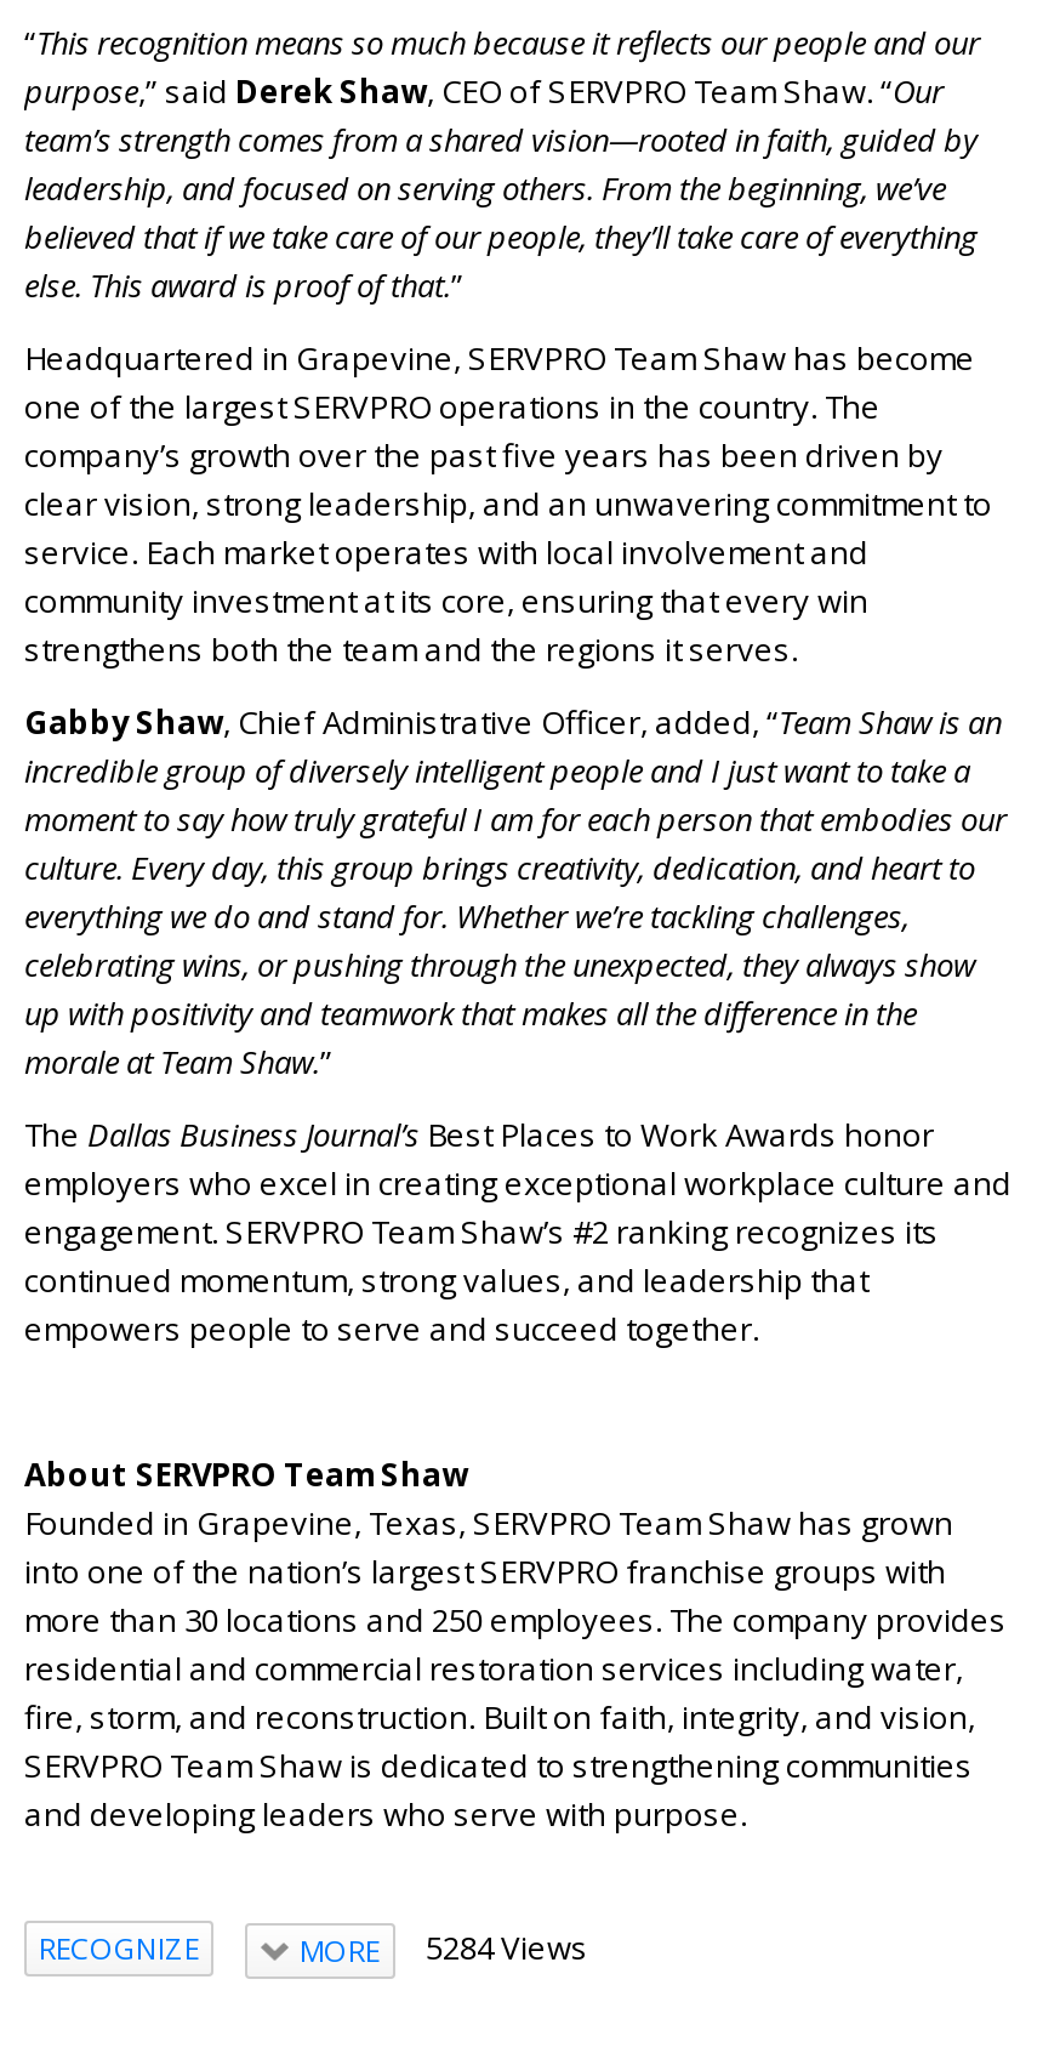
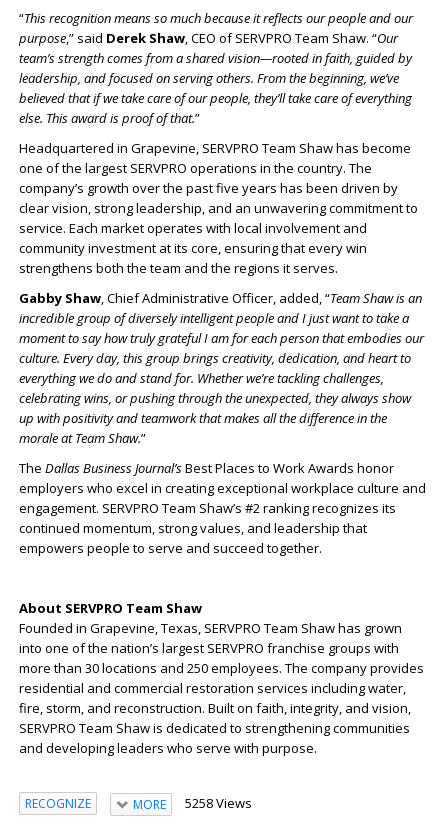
- MORE 5284 Views
+ MORE 5258 Views
